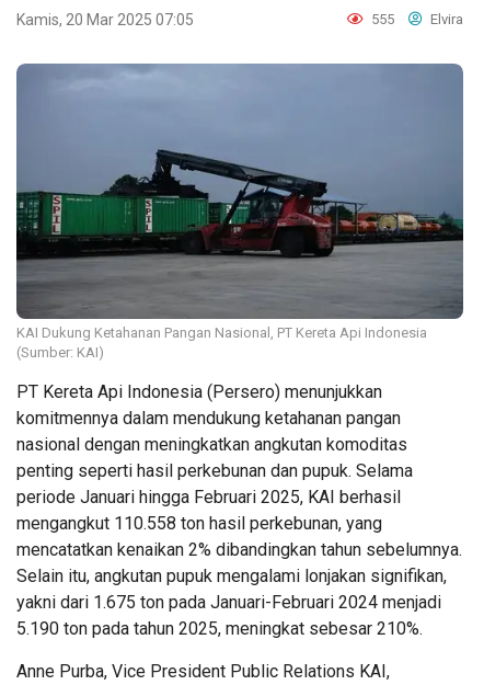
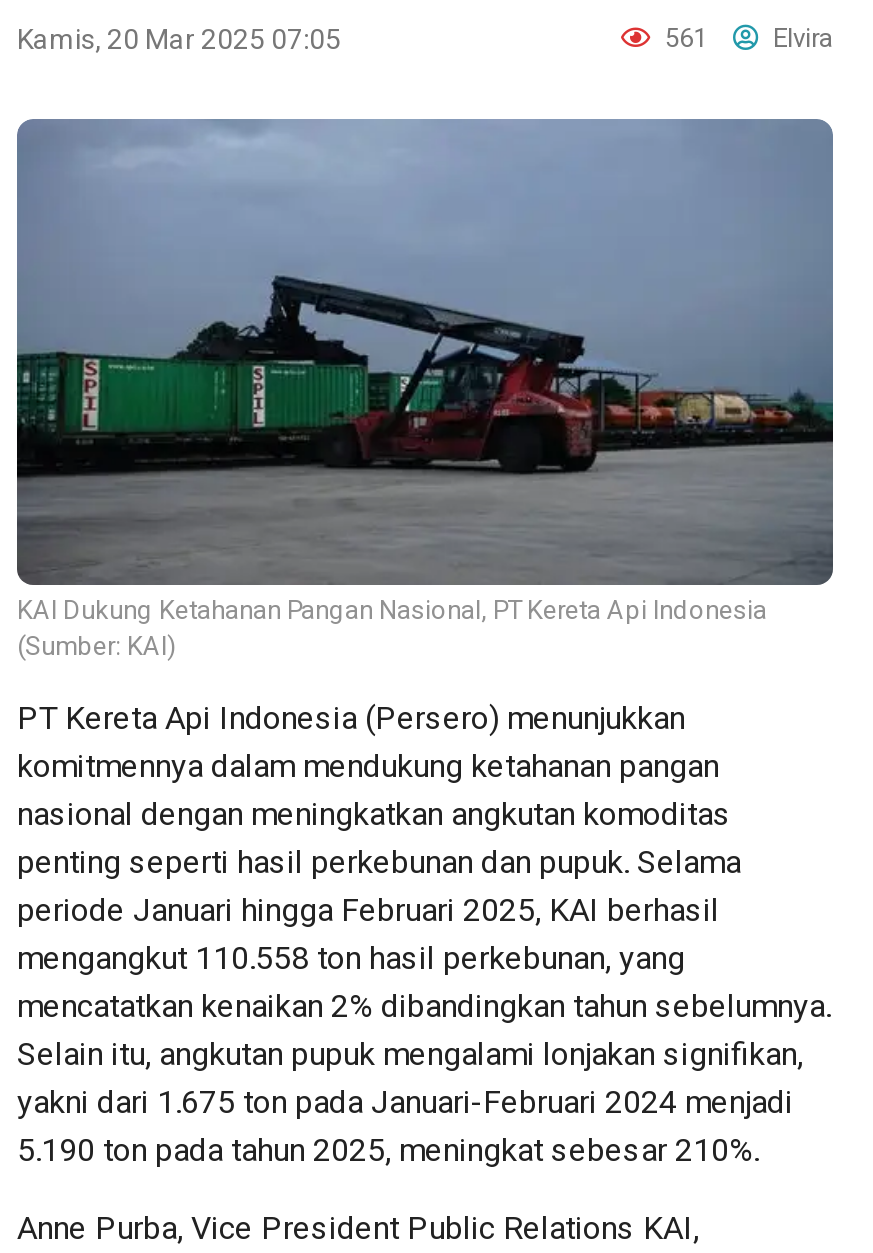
- 555 Elvira
+ 561 Elvira
